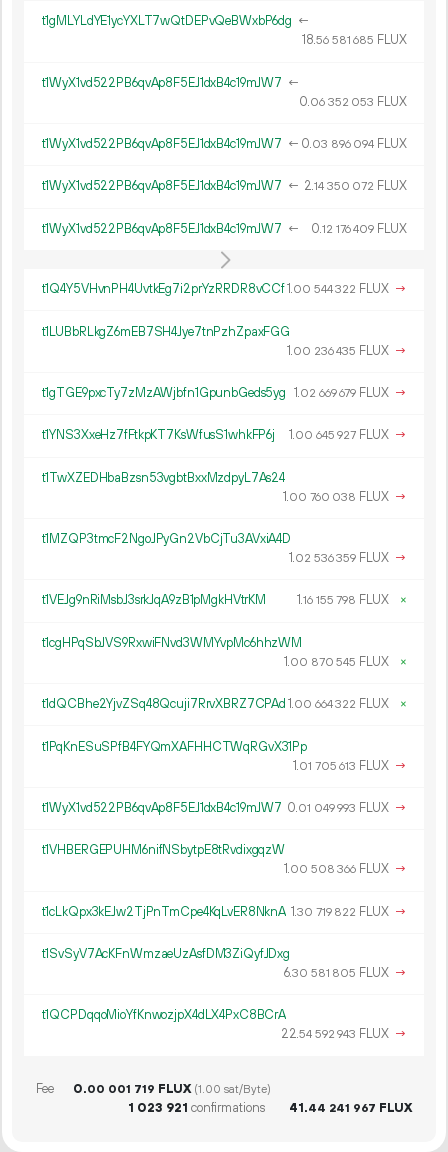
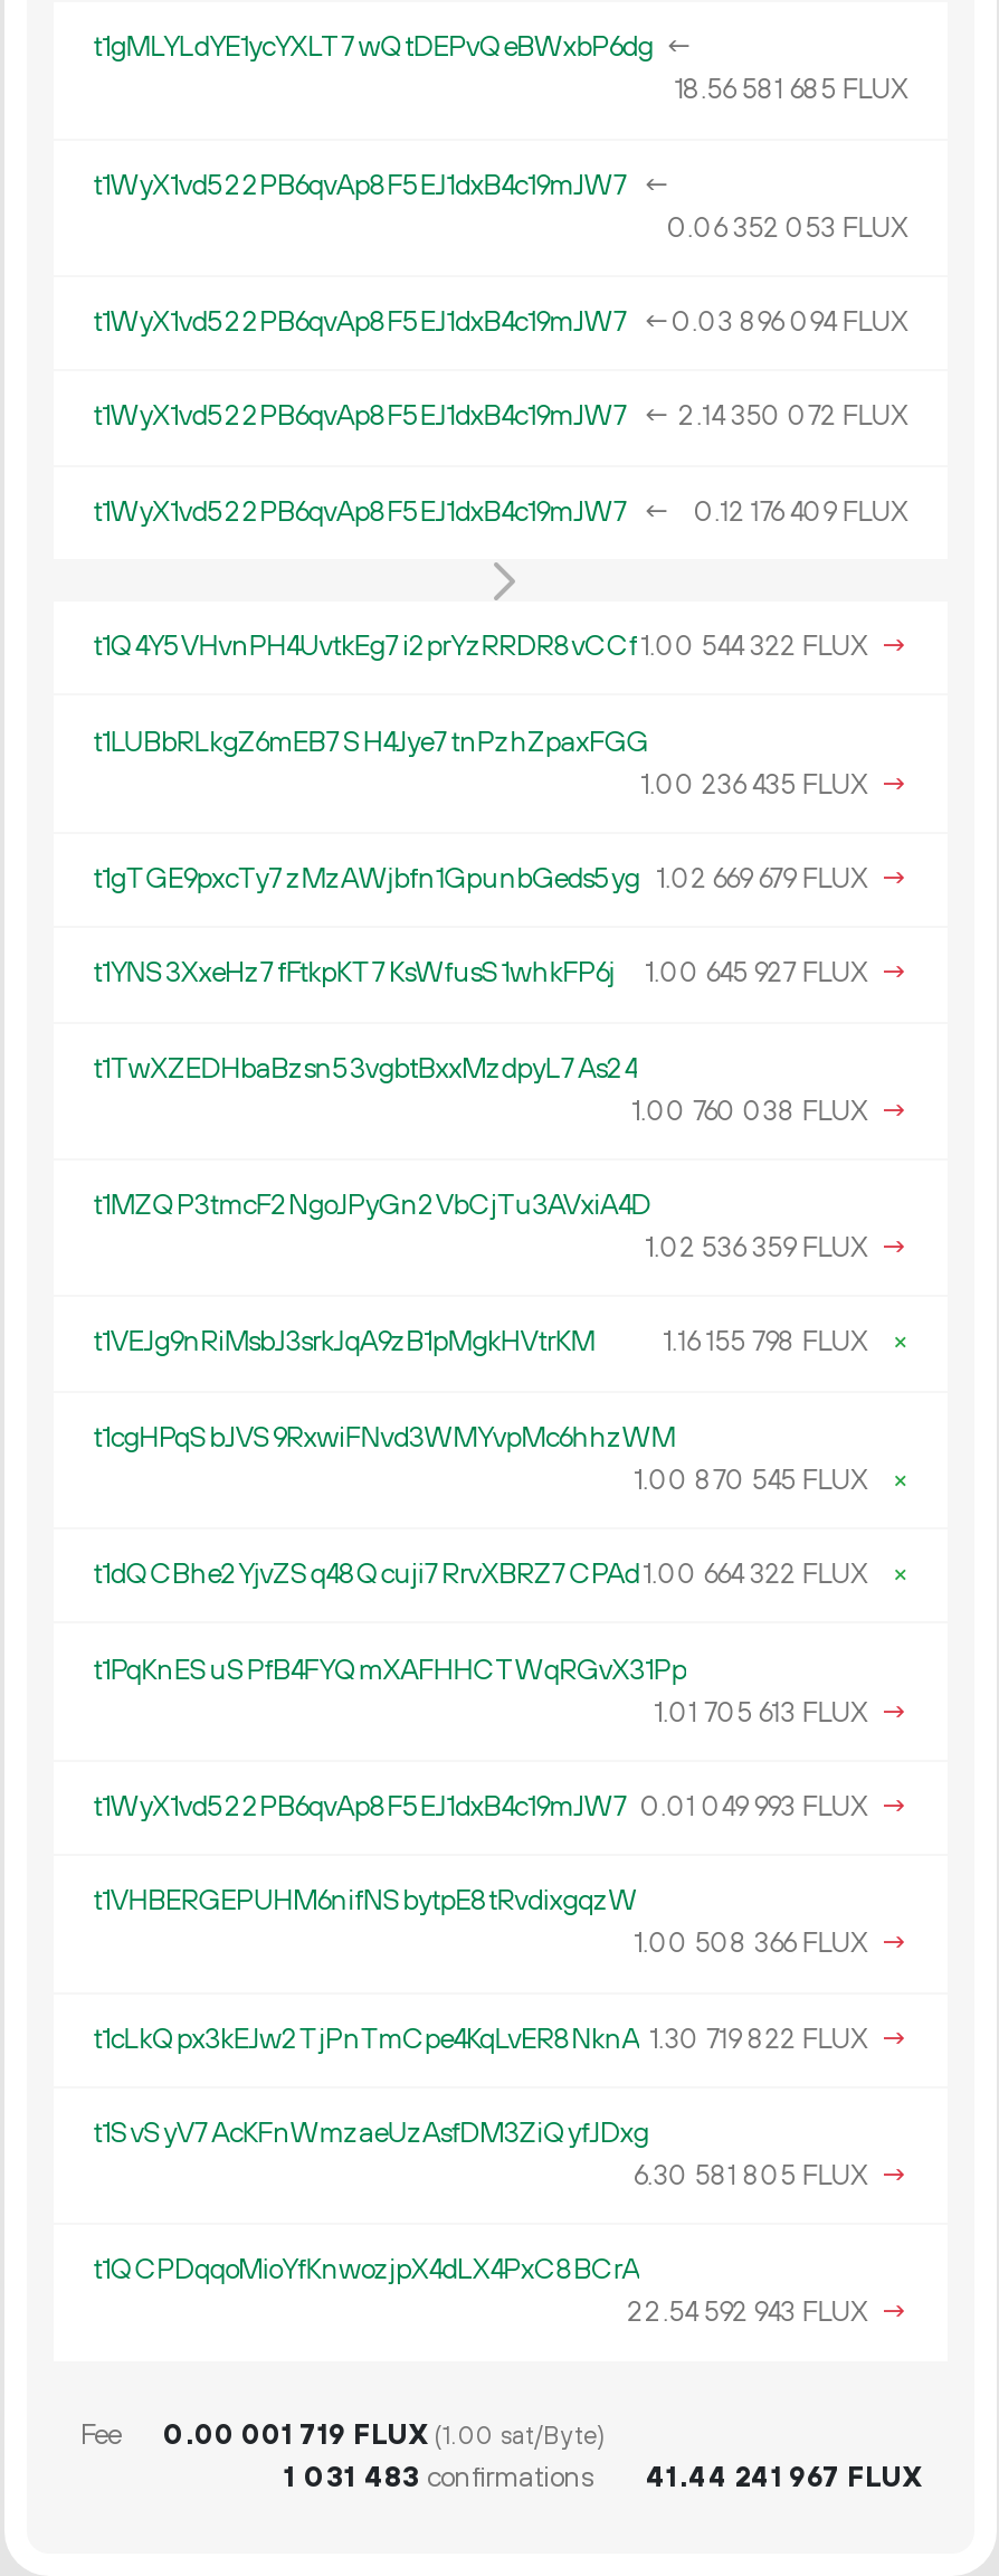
- 1 023 921 confirmations
+ 1 031 483 confirmations
